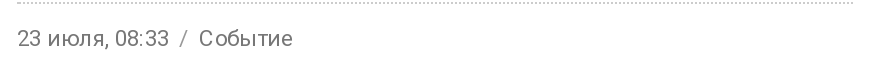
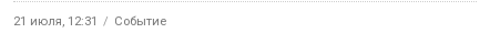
- 23 июля, 08:33 Событие
+ 21 июля, 12:31 Событие
